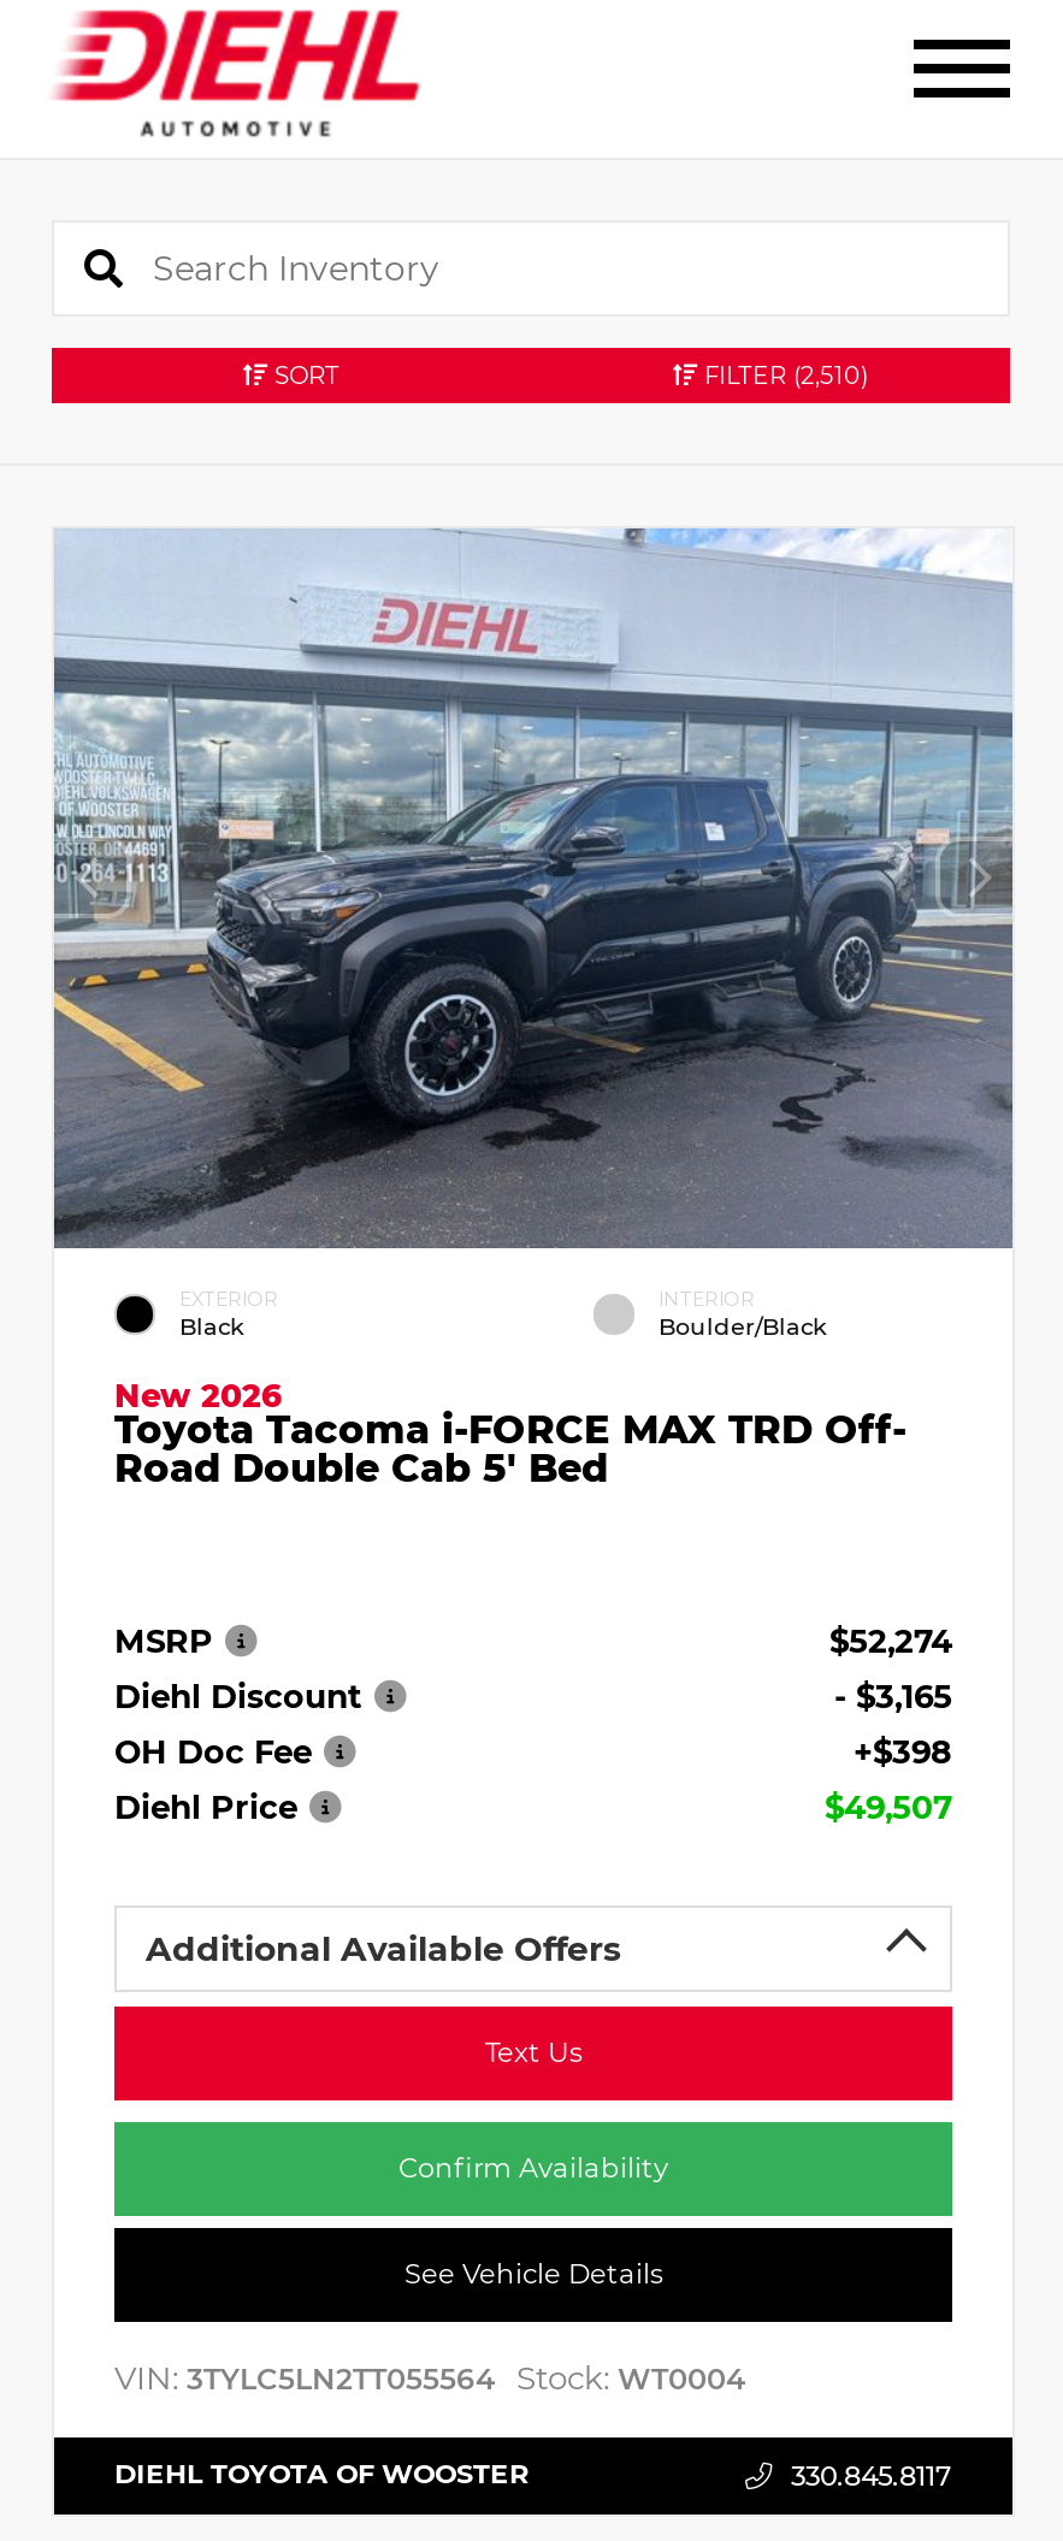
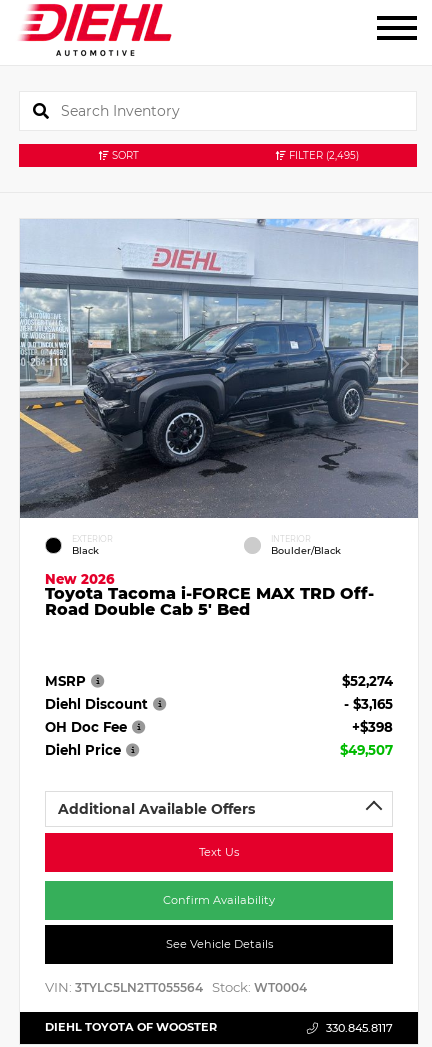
- FILTER (2,510)
+ FILTER (2,495)
